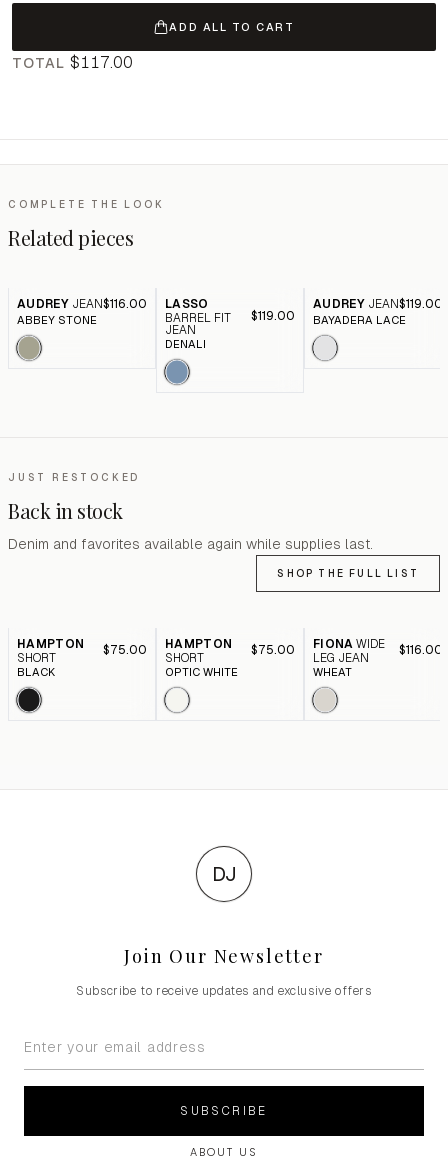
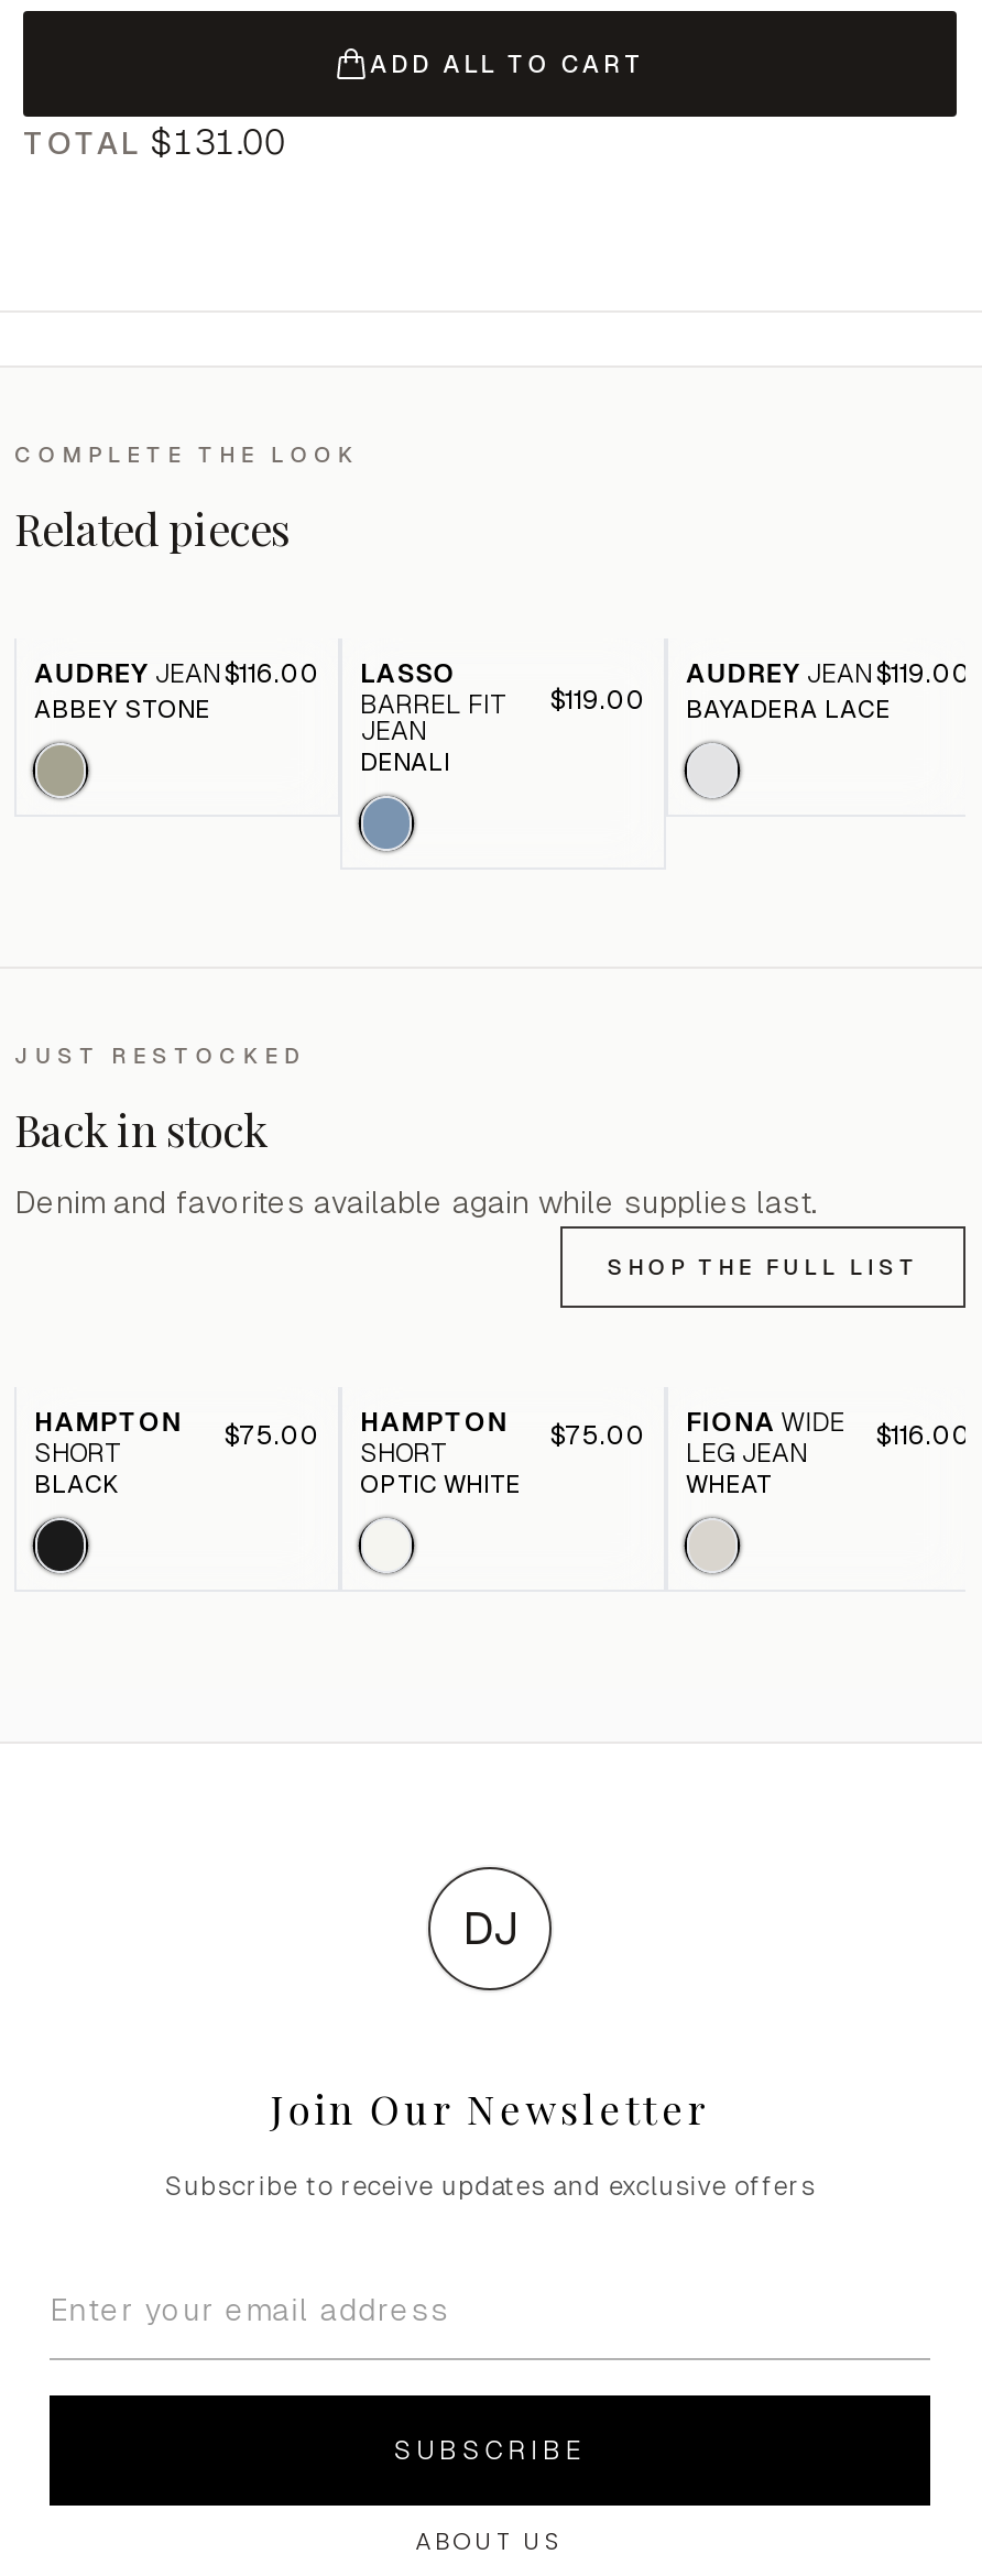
- TOTAL $117.00
+ TOTAL $131.00
